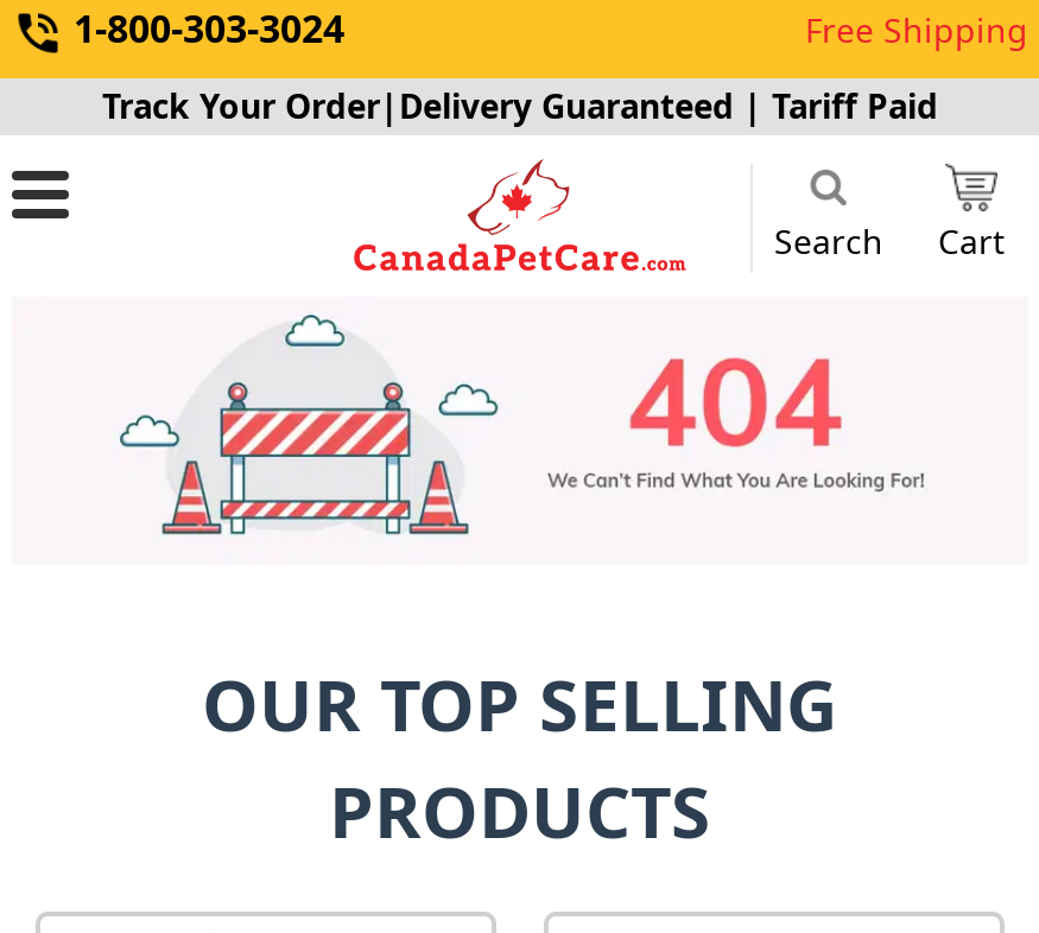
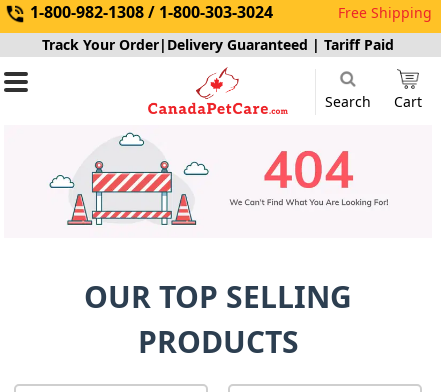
- 1-800-303-3024
+ 1-800-982-1308 / 1-800-303-3024
